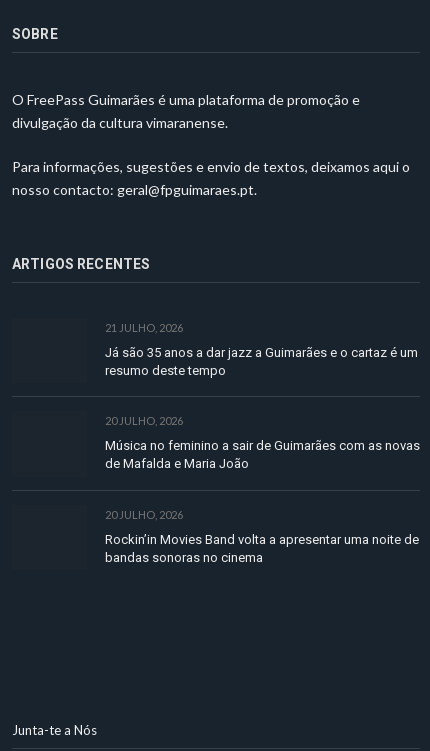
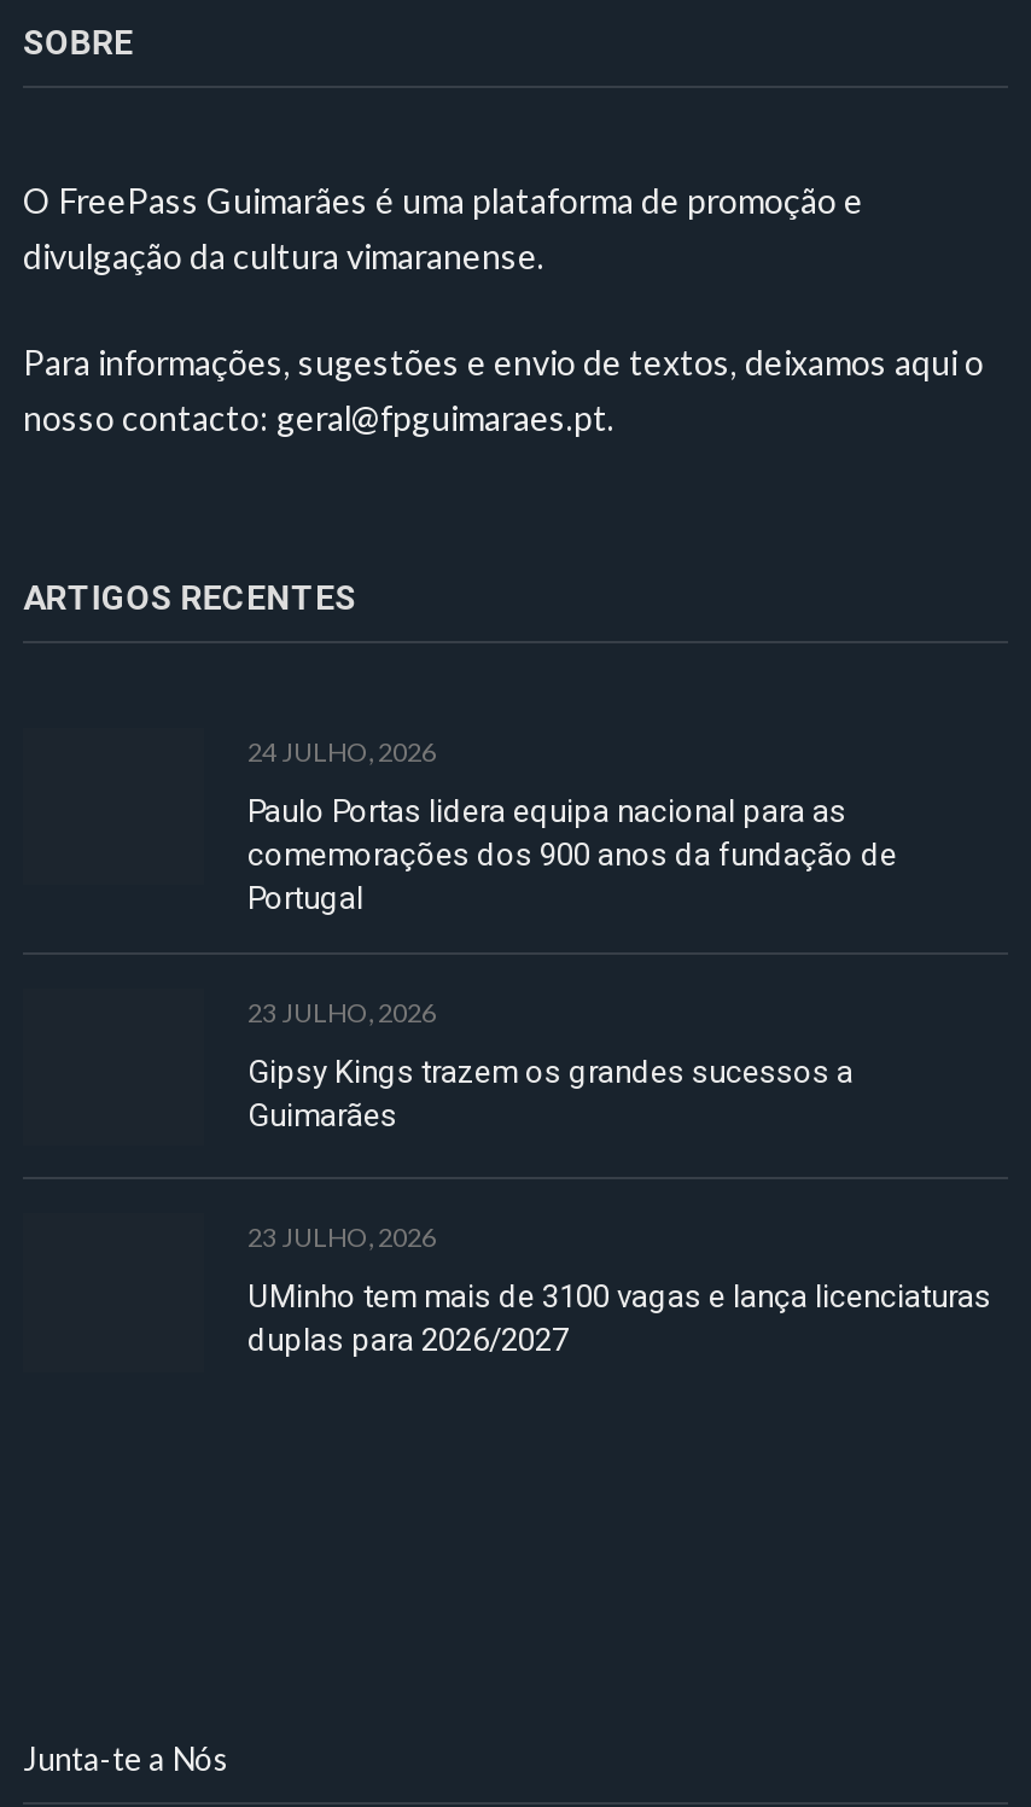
- 21 JULHO, 2026
+ 24 JULHO, 2026

- Já são 35 anos a dar jazz a Guimarães e o cartaz é um
- resumo deste tempo
+ Paulo Portas lidera equipa nacional para as
+ comemorações dos 900 anos da fundação de
+ Portugal

- 20 JULHO, 2026
+ 23 JULHO, 2026

- Música no feminino a sair de Guimarães com as novas
- de Mafalda e Maria João
+ Gipsy Kings trazem os grandes sucessos a
+ Guimarães

- 20 JULHO, 2026
+ 23 JULHO, 2026

- Rockin’in Movies Band volta a apresentar uma noite de
- bandas sonoras no cinema
+ UMinho tem mais de 3100 vagas e lança licenciaturas
+ duplas para 2026/2027
